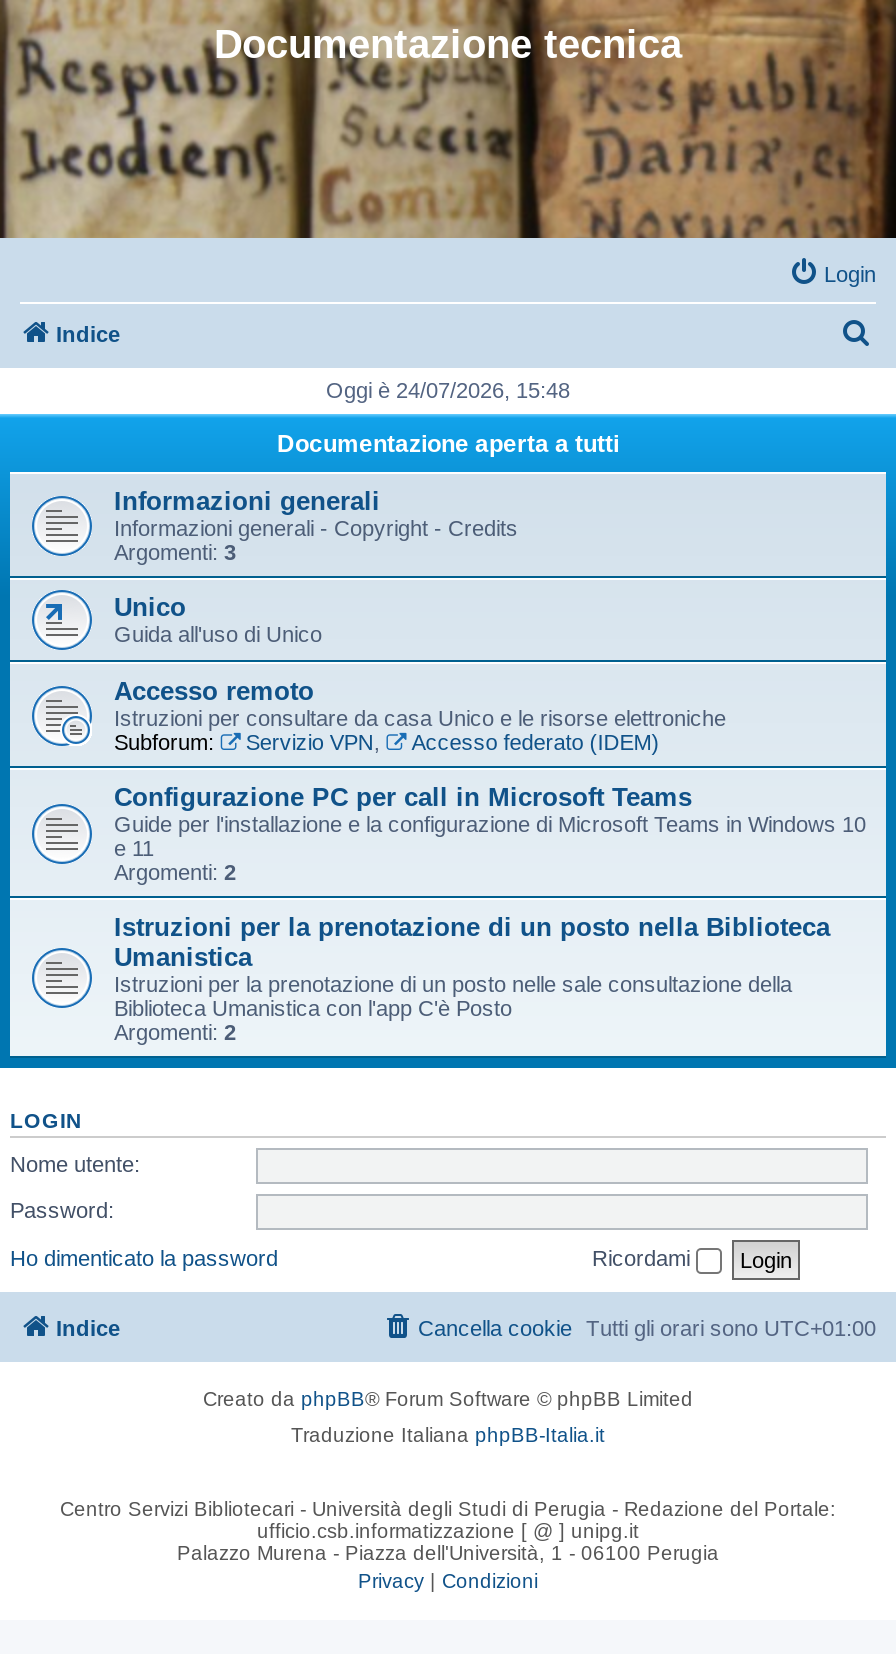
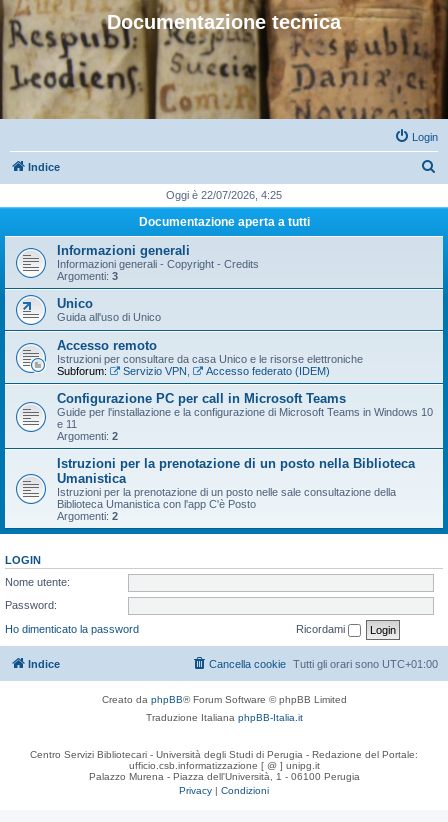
- Oggi è 24/07/2026, 15:48
+ Oggi è 22/07/2026, 4:25
